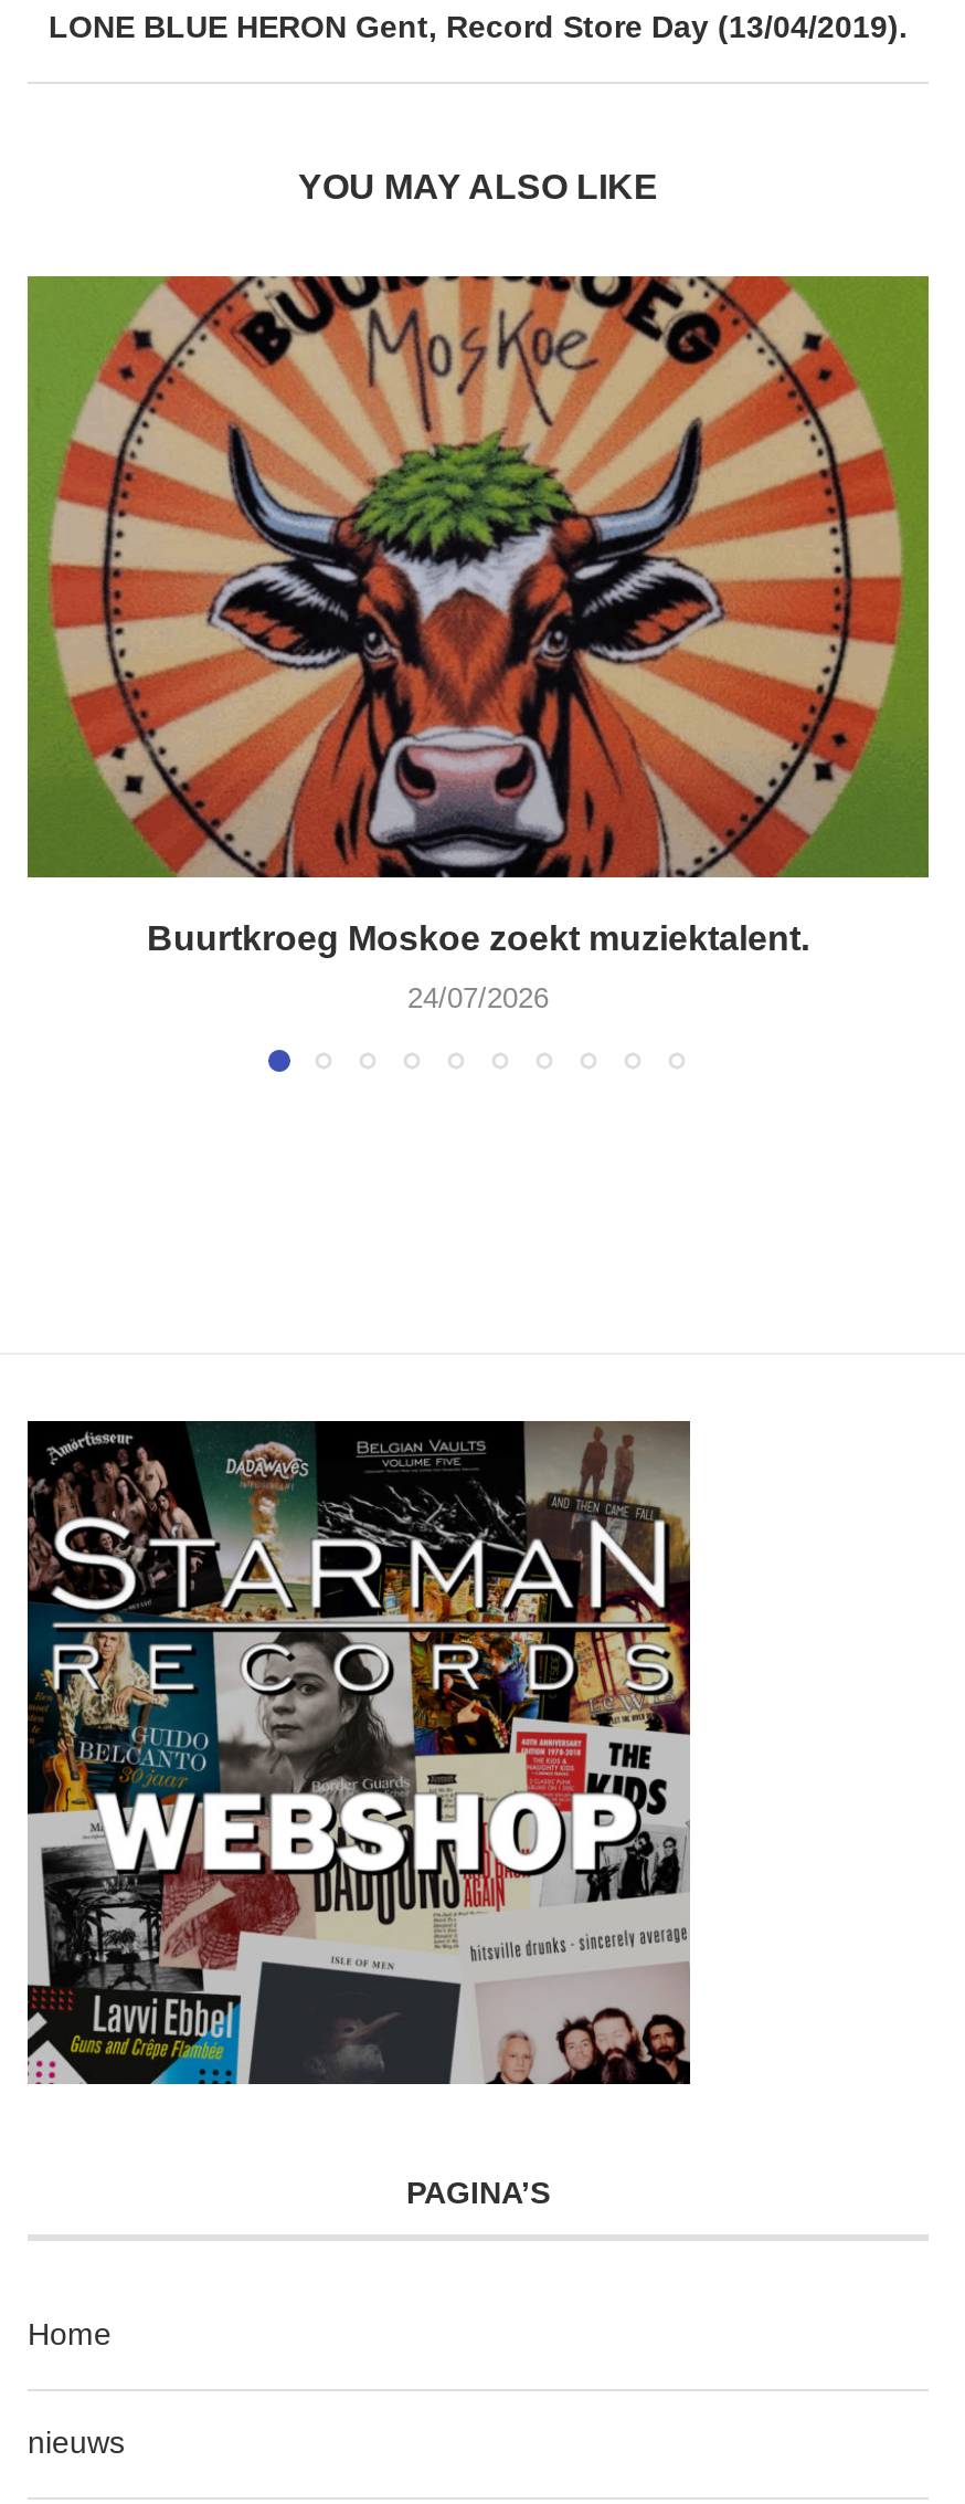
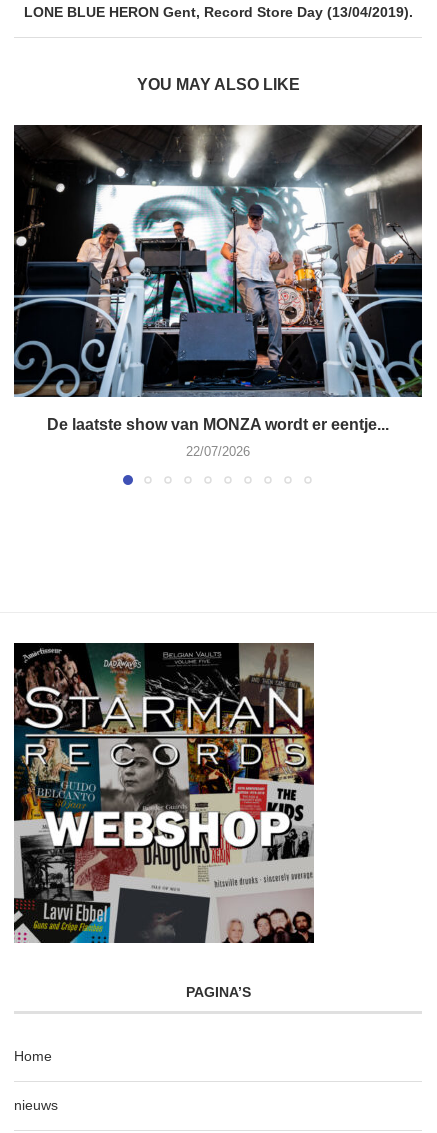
- [image]
- Buurtkroeg Moskoe zoekt muziektalent.
+ [image]
+ De laatste show van MONZA wordt er eentje...

- 24/07/2026
+ 22/07/2026
